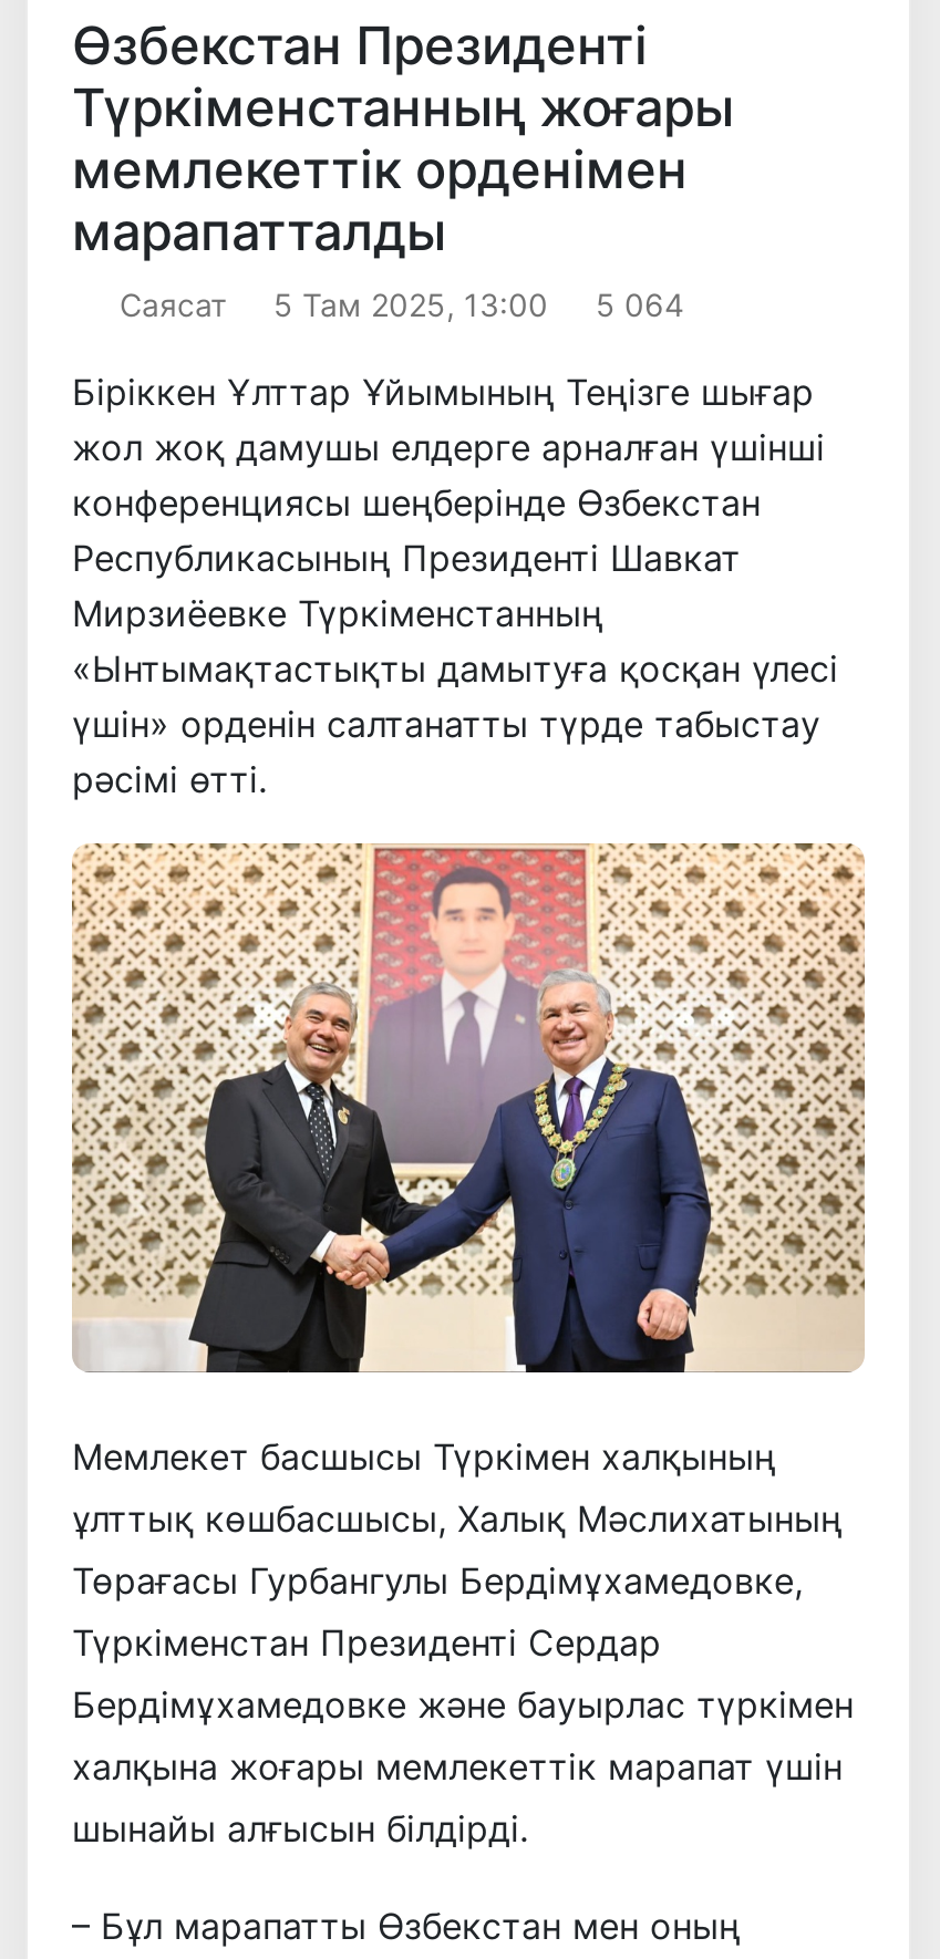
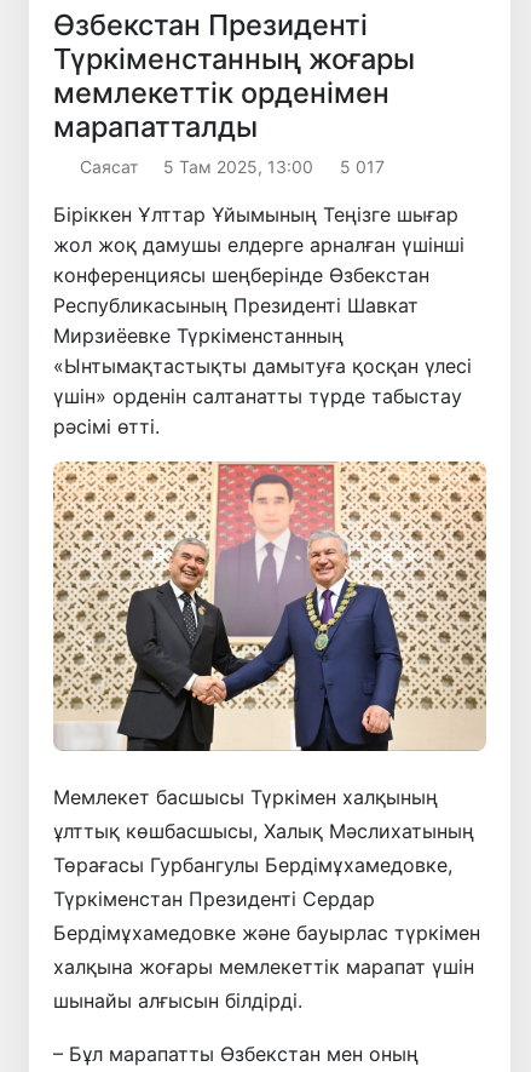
- Саясат 5 Там 2025, 13:00 5 064
+ Саясат 5 Там 2025, 13:00 5 017
